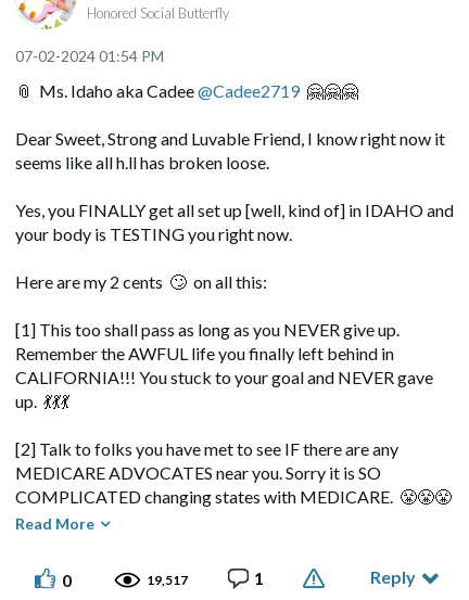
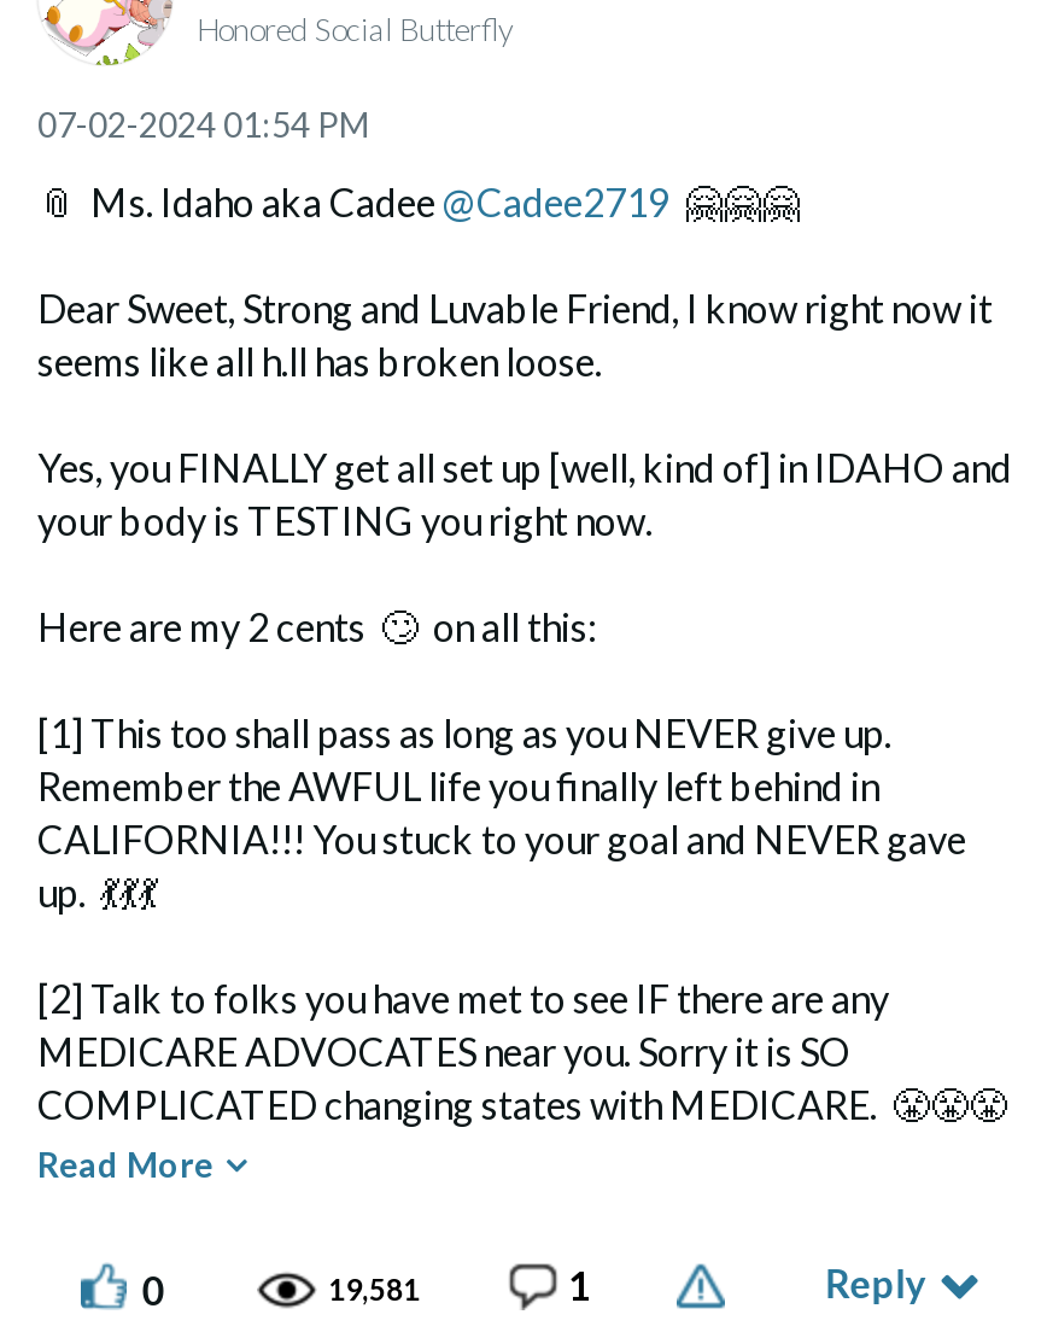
- 19,517
+ 19,581
